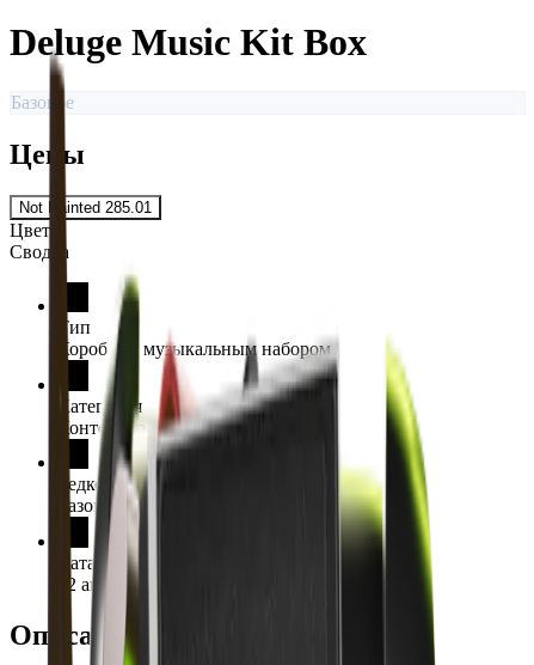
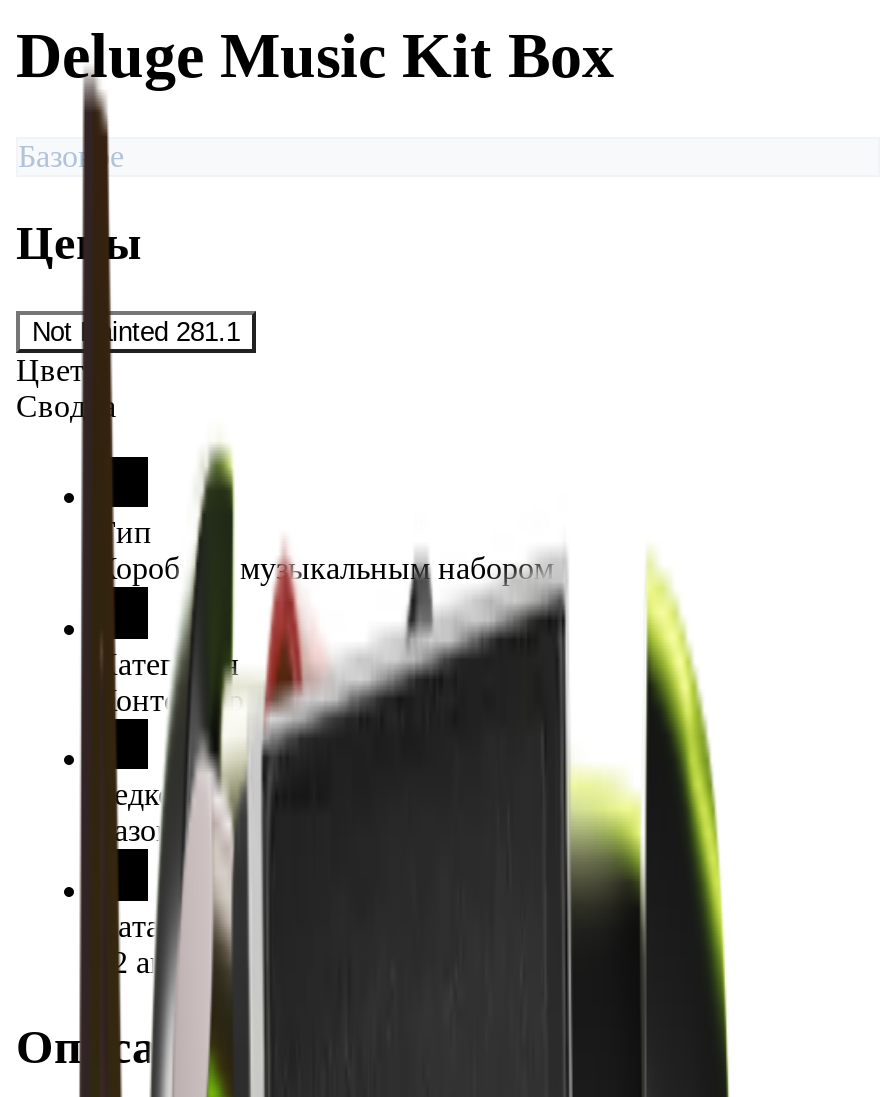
- Not Painted285.01
+ Not Painted281.1
